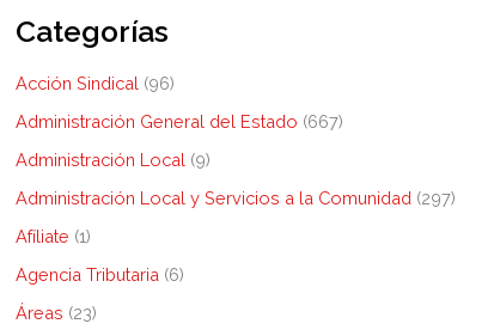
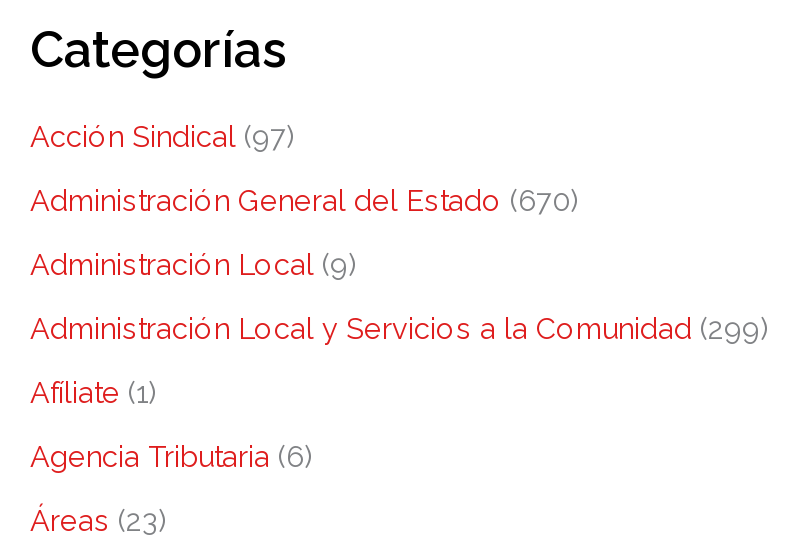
- Acción Sindical (96)
+ Acción Sindical (97)

- Administración General del Estado (667)
+ Administración General del Estado (670)

- Administración Local y Servicios a la Comunidad (297)
+ Administración Local y Servicios a la Comunidad (299)
